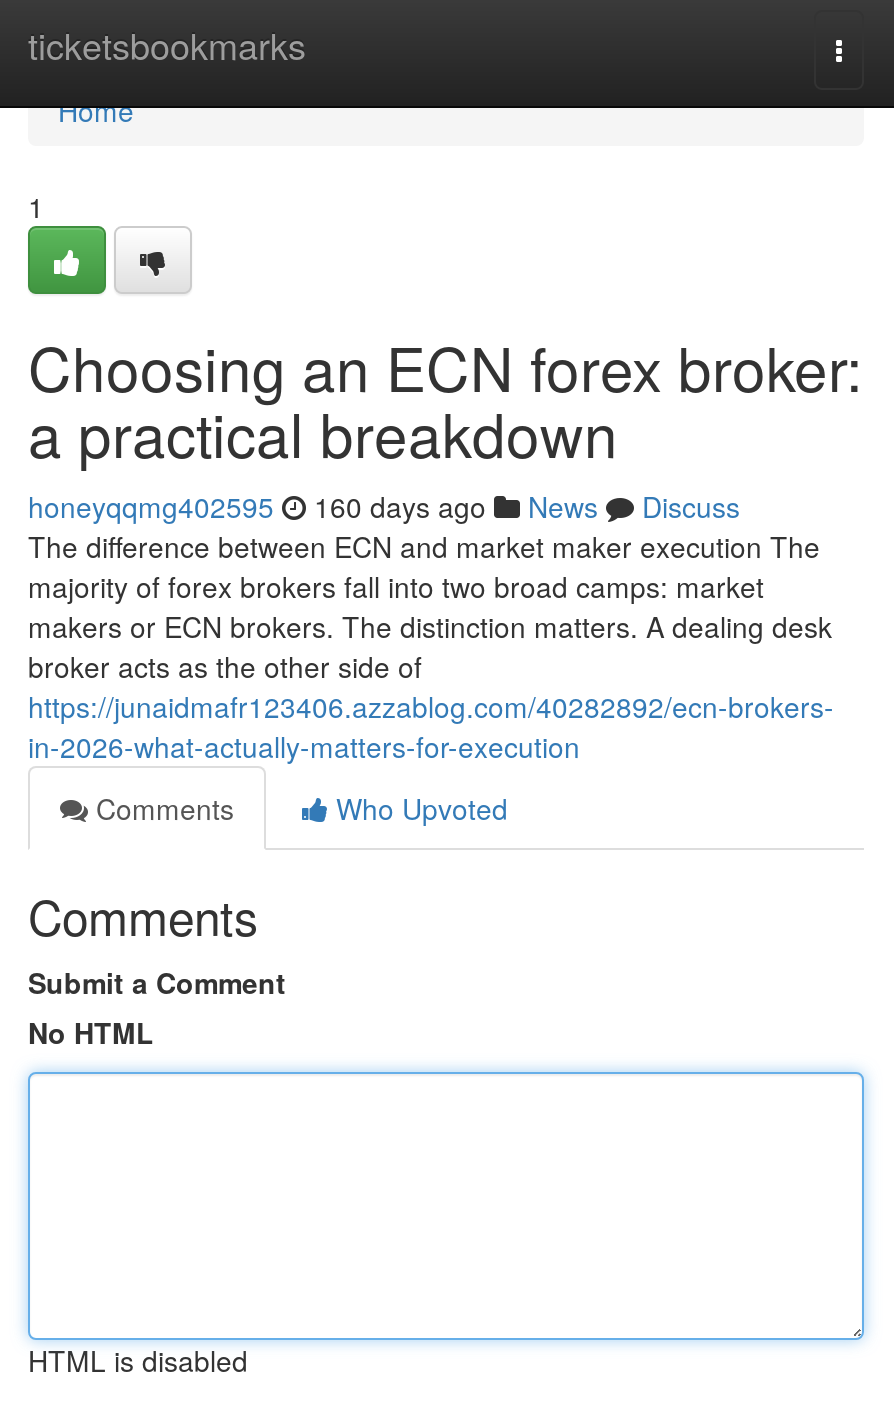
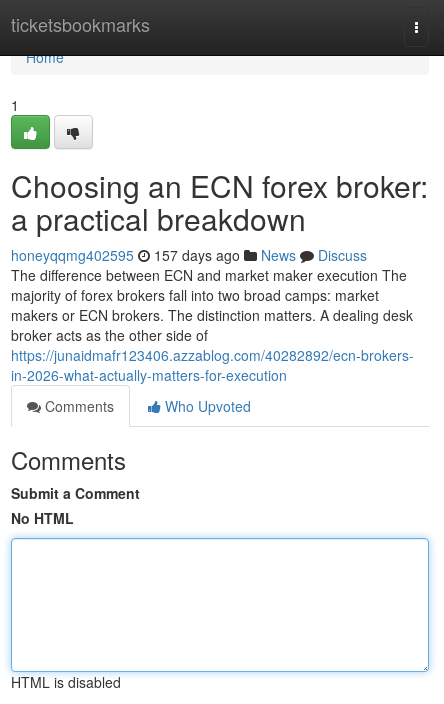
- honeyqqmg402595 160 days ago News Discuss
+ honeyqqmg402595 157 days ago News Discuss
